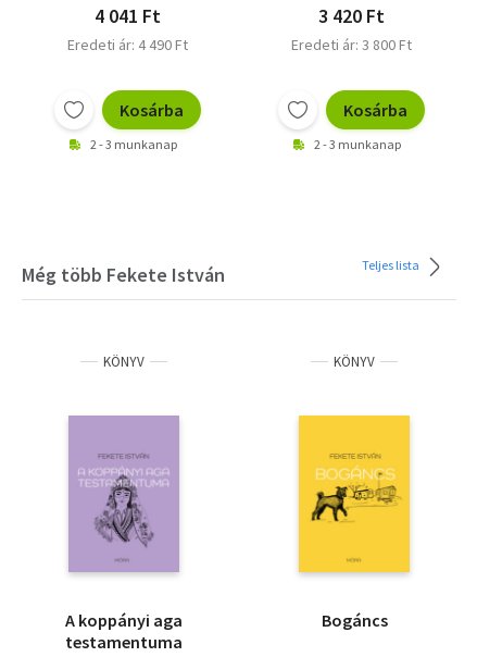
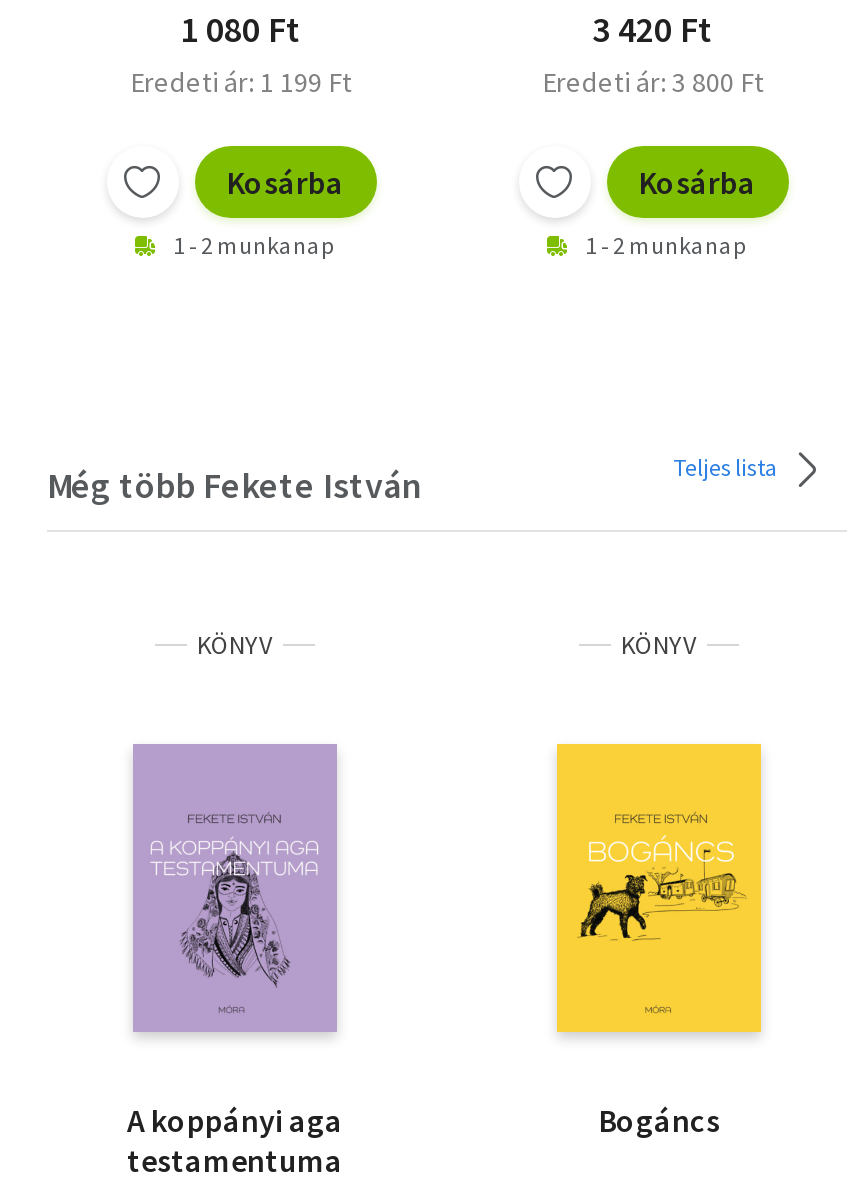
- 4 041 Ft
+ 1 080 Ft

- Eredeti ár: 4 490 Ft
+ Eredeti ár: 1 199 Ft

- 2 - 3 munkanap
+ 1 - 2 munkanap

- 2 - 3 munkanap
+ 1 - 2 munkanap
